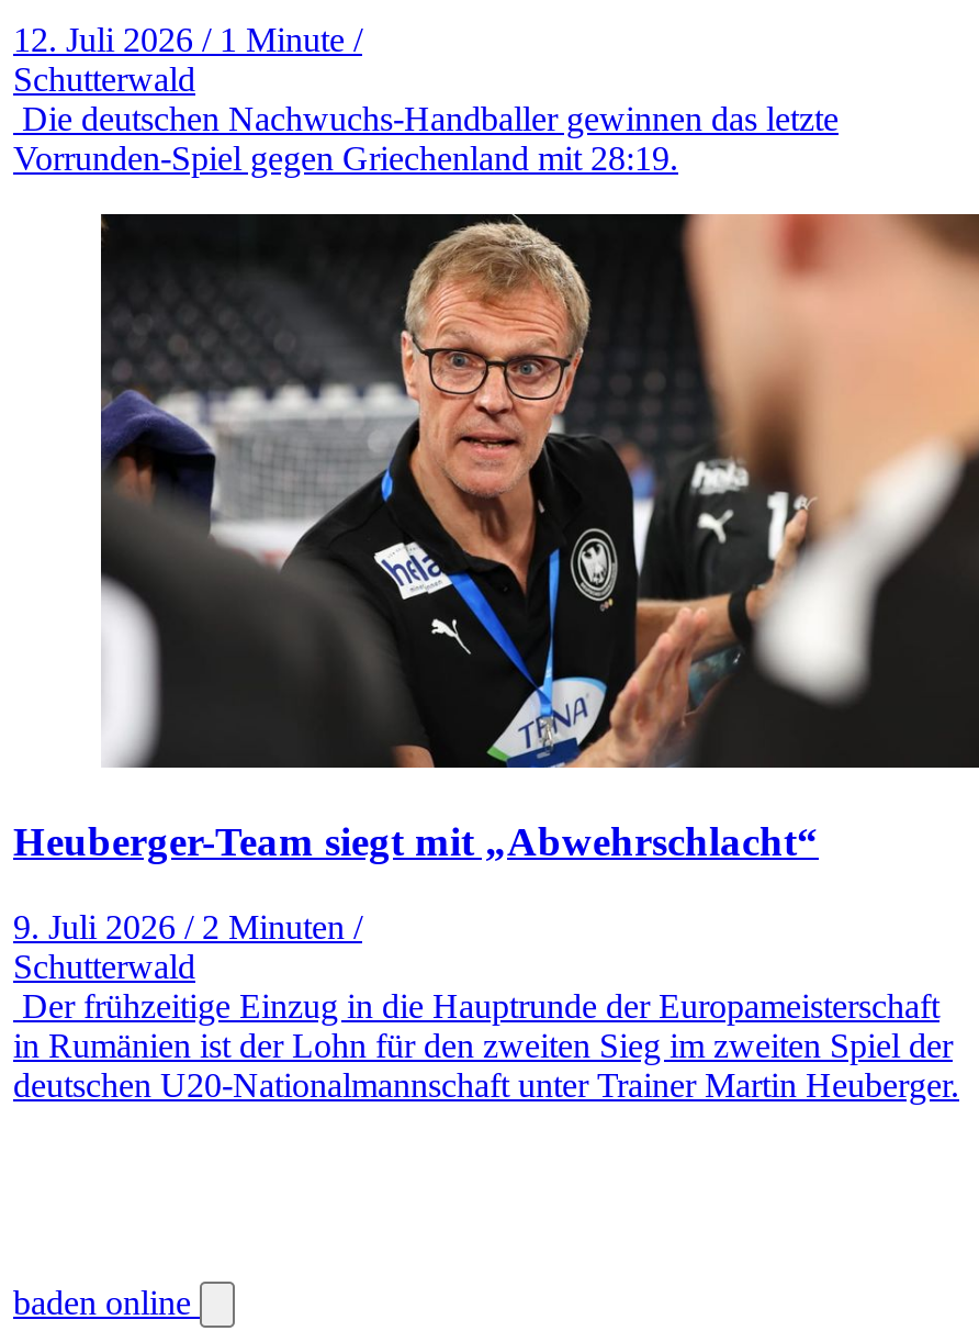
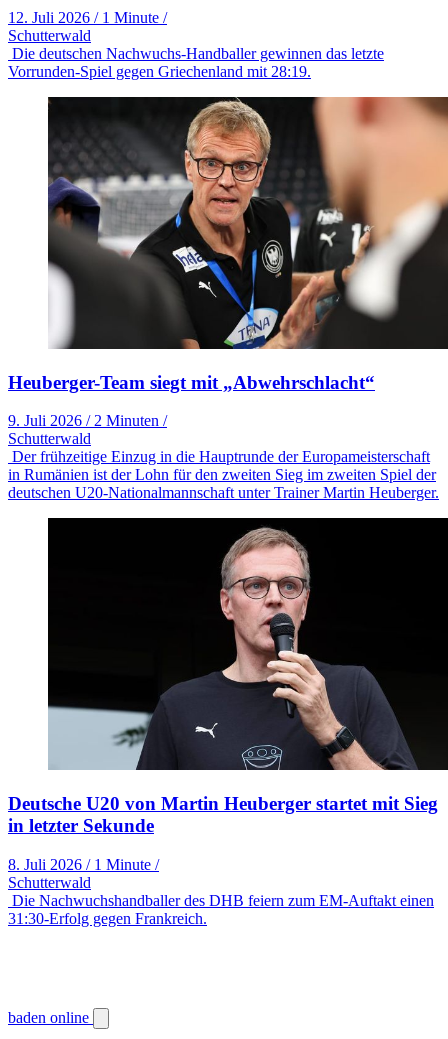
+ [image]
+ Deutsche U20 von Martin Heuberger startet mit Sieg
+ in letzter Sekunde
+ 8. Juli 2026 / 1 Minute /
+ Schutterwald
+ Die Nachwuchshandballer des DHB feiern zum EM-Auftakt einen
+ 31:30-Erfolg gegen Frankreich.
